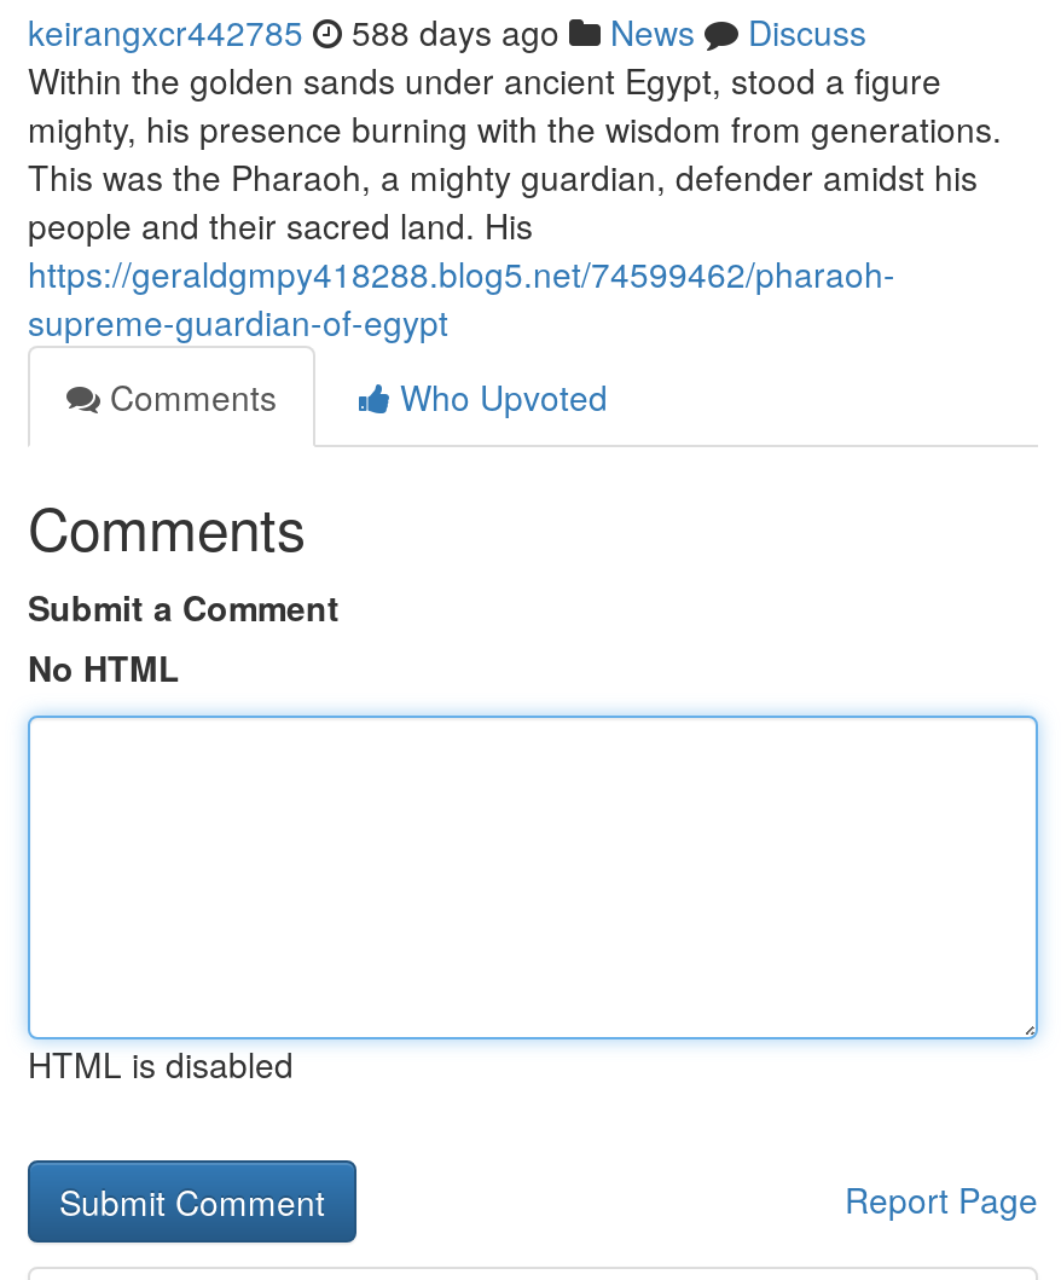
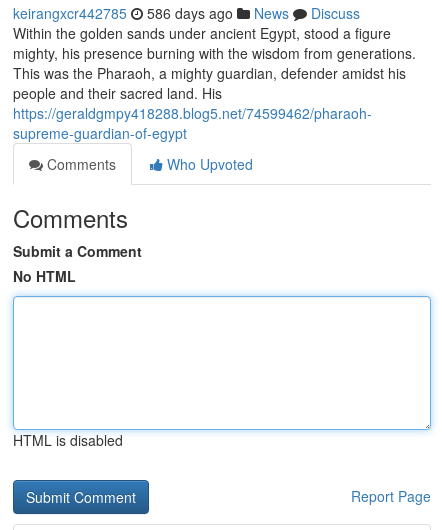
- keirangxcr442785 588 days ago News Discuss
+ keirangxcr442785 586 days ago News Discuss
